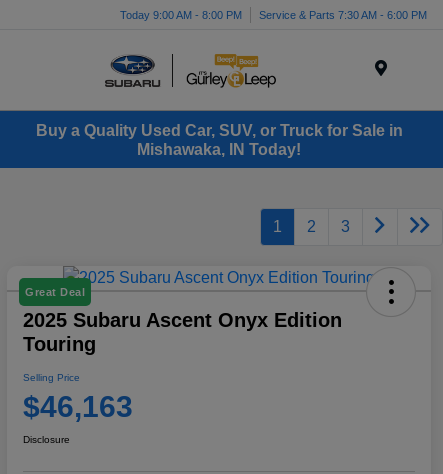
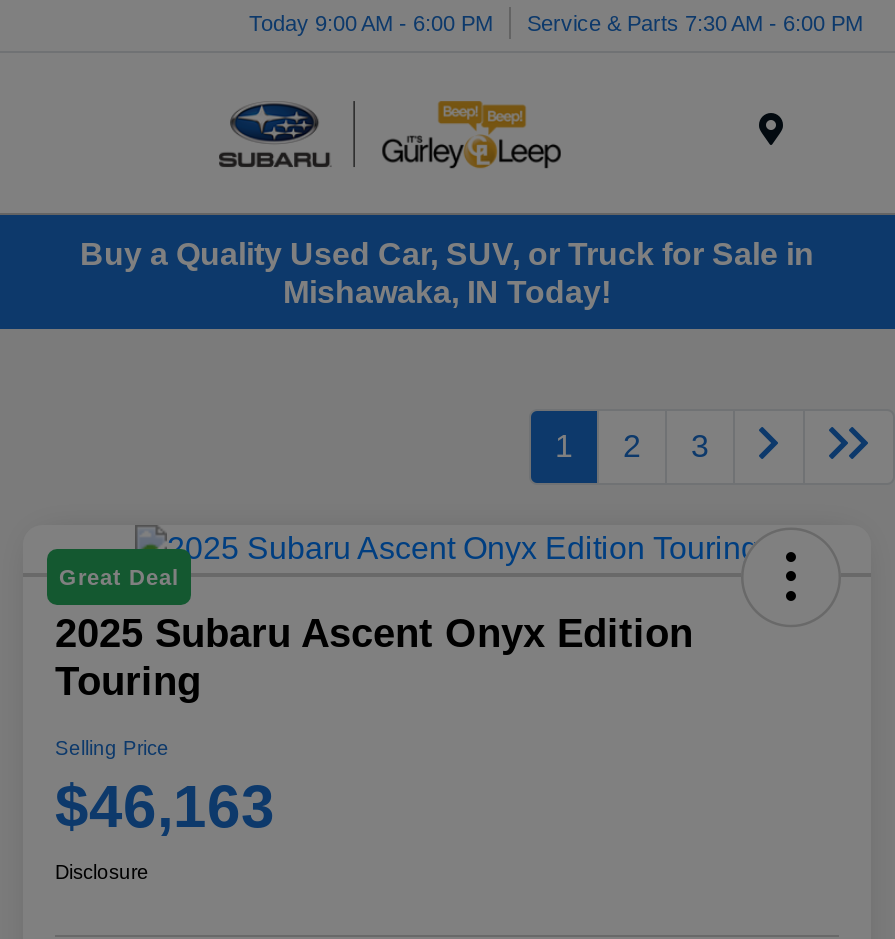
- Today 9:00 AM - 8:00 PM Service & Parts 7:30 AM - 6:00 PM
+ Today 9:00 AM - 6:00 PM Service & Parts 7:30 AM - 6:00 PM
